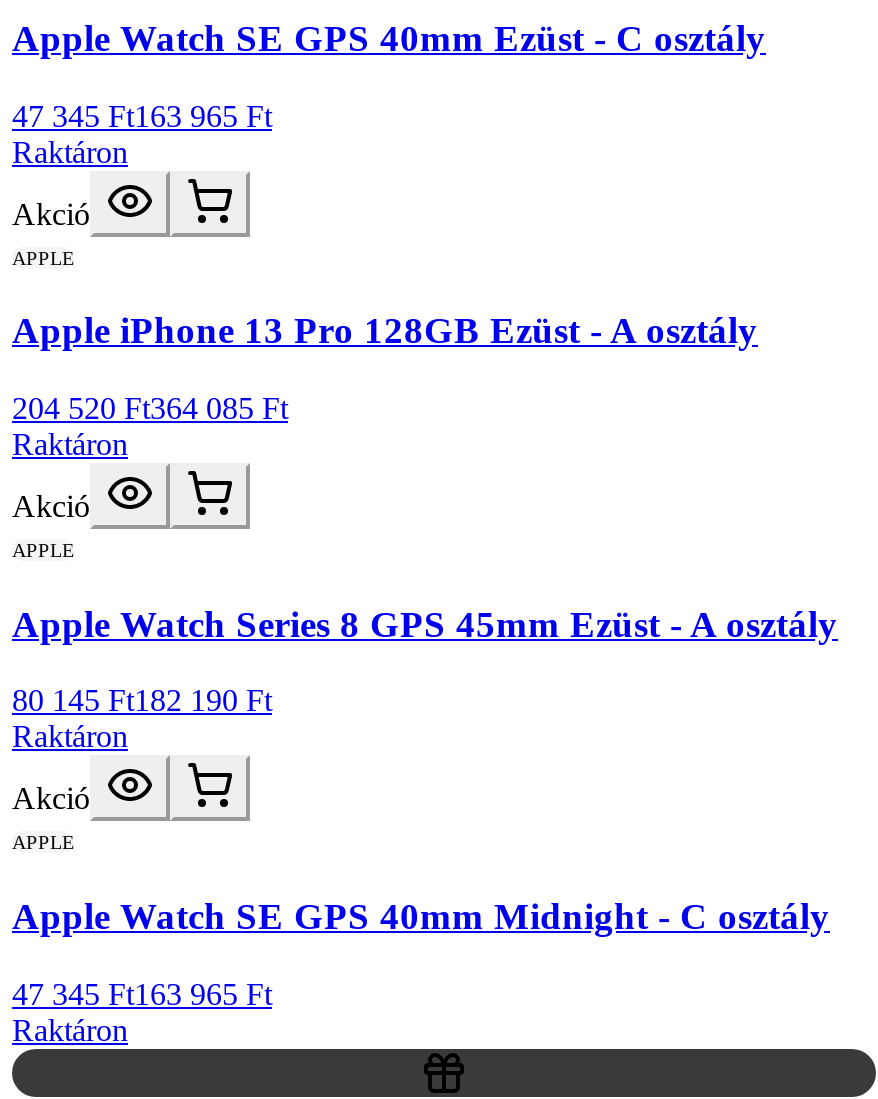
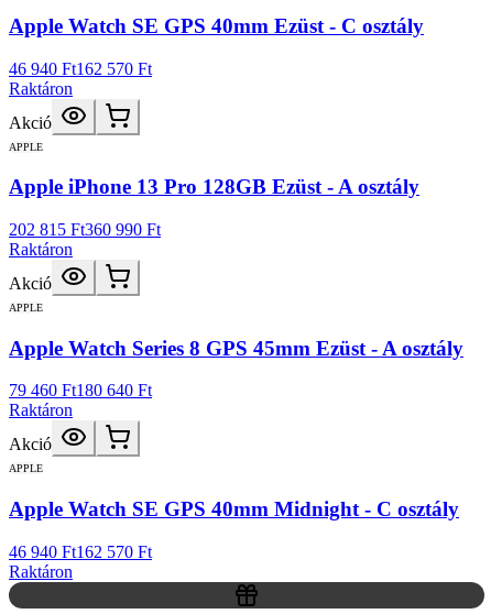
- 47 345 Ft163 965 Ft
+ 46 940 Ft162 570 Ft

- 204 520 Ft364 085 Ft
+ 202 815 Ft360 990 Ft

- 80 145 Ft182 190 Ft
+ 79 460 Ft180 640 Ft

- 47 345 Ft163 965 Ft
+ 46 940 Ft162 570 Ft
